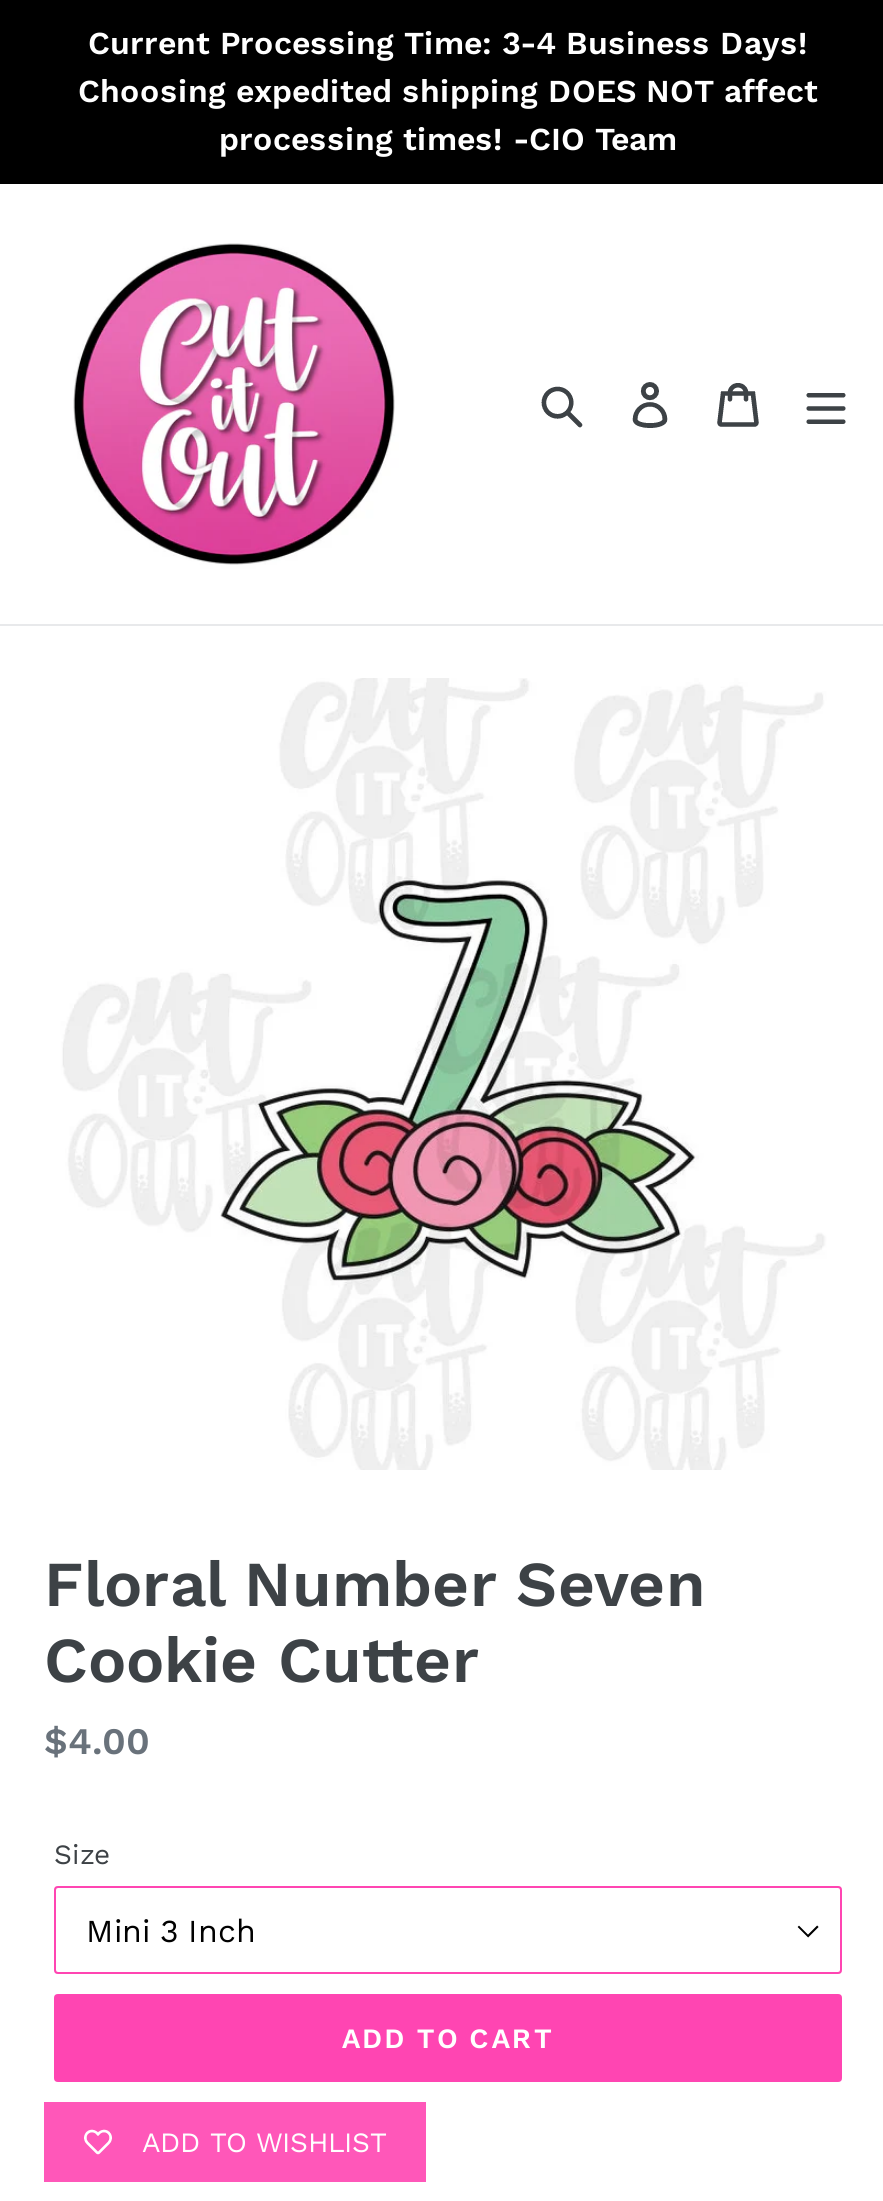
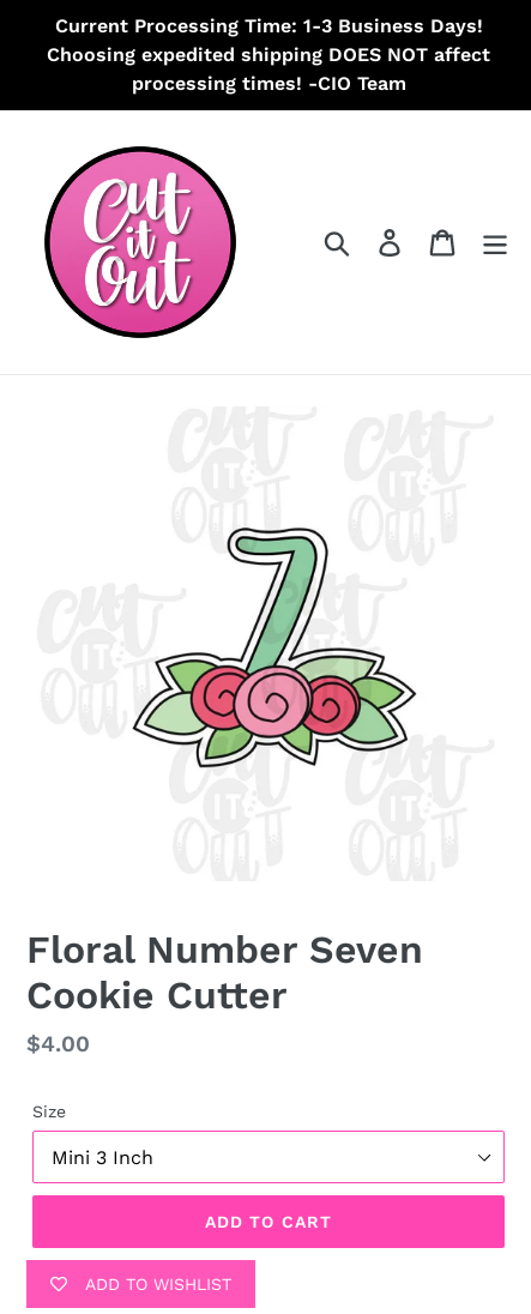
- Current Processing Time: 3-4 Business Days!
+ Current Processing Time: 1-3 Business Days!
